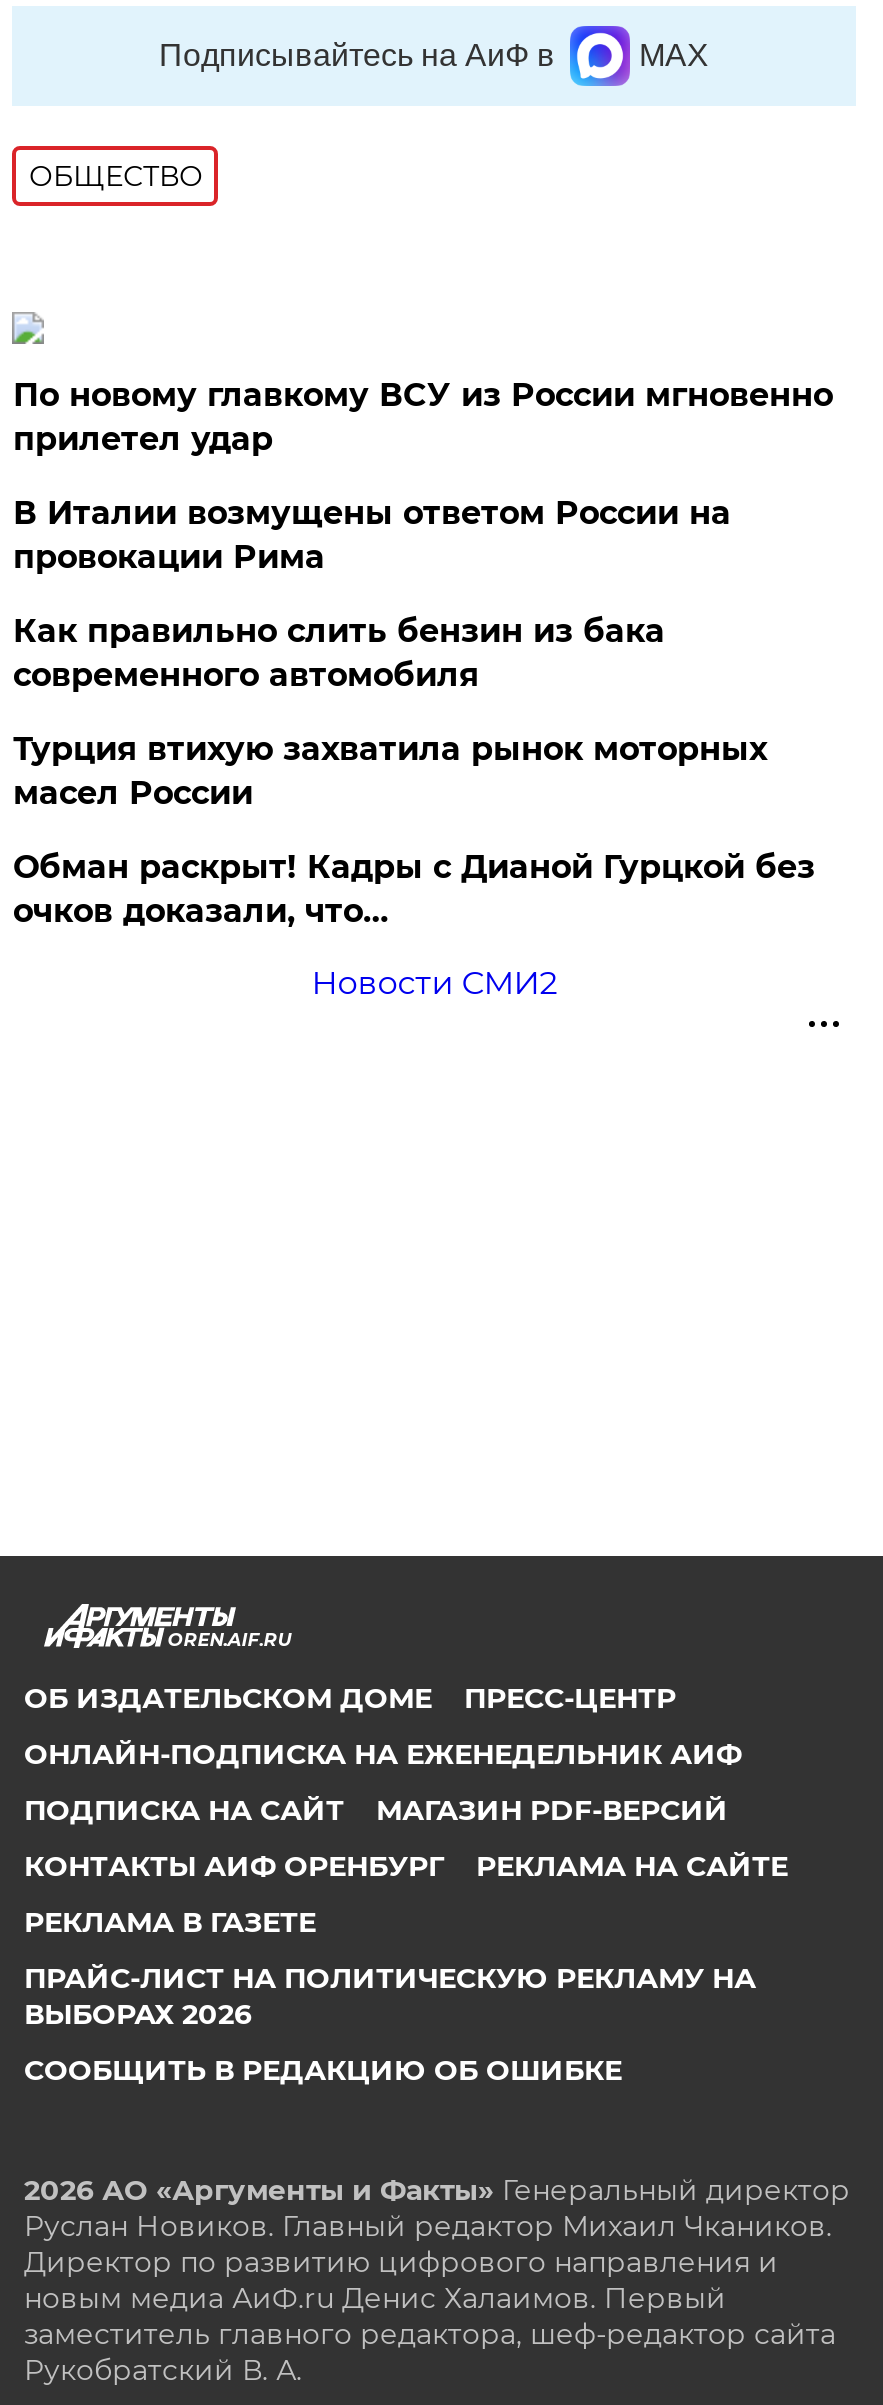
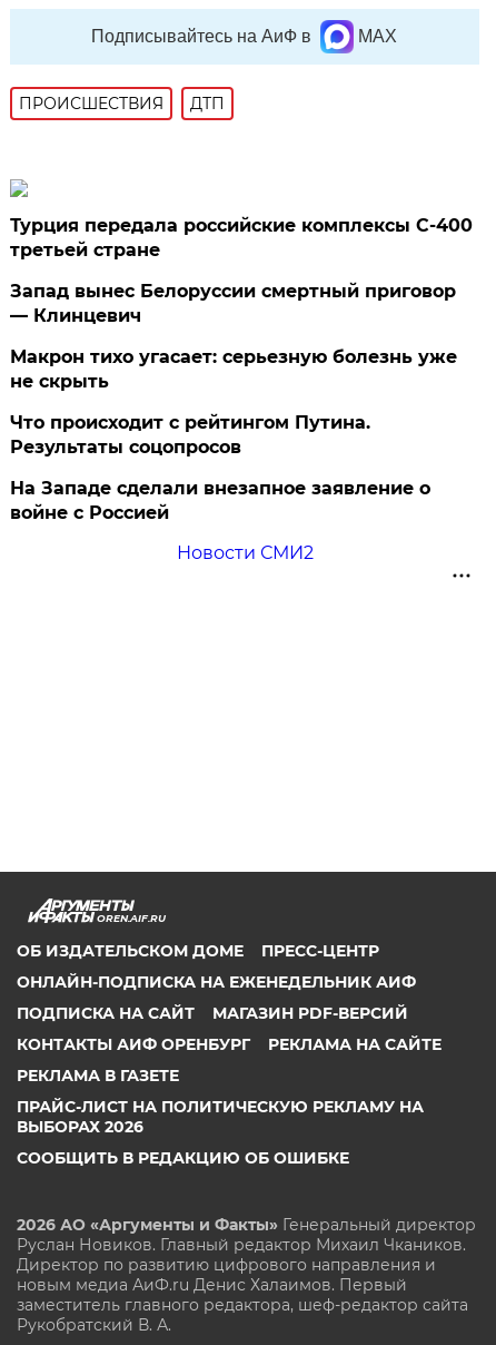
- ОБЩЕСТВО
+ ПРОИСШЕСТВИЯ
+ ДТП

- По новому главкому ВСУ из России мгновенно
- прилетел удар
+ Турция передала российские комплексы С-400
+ третьей стране

- В Италии возмущены ответом России на
- провокации Рима
+ Запад вынес Белоруссии смертный приговор
+ — Клинцевич

- Как правильно слить бензин из бака
- современного автомобиля
+ Макрон тихо угасает: серьезную болезнь уже
+ не скрыть

- Турция втихую захватила рынок моторных
- масел России
+ Что происходит с рейтингом Путина.
+ Результаты соцопросов

- Обман раскрыт! Кадры с Дианой Гурцкой без
- очков доказали, что…
+ На Западе сделали внезапное заявление о
+ войне с Россией
